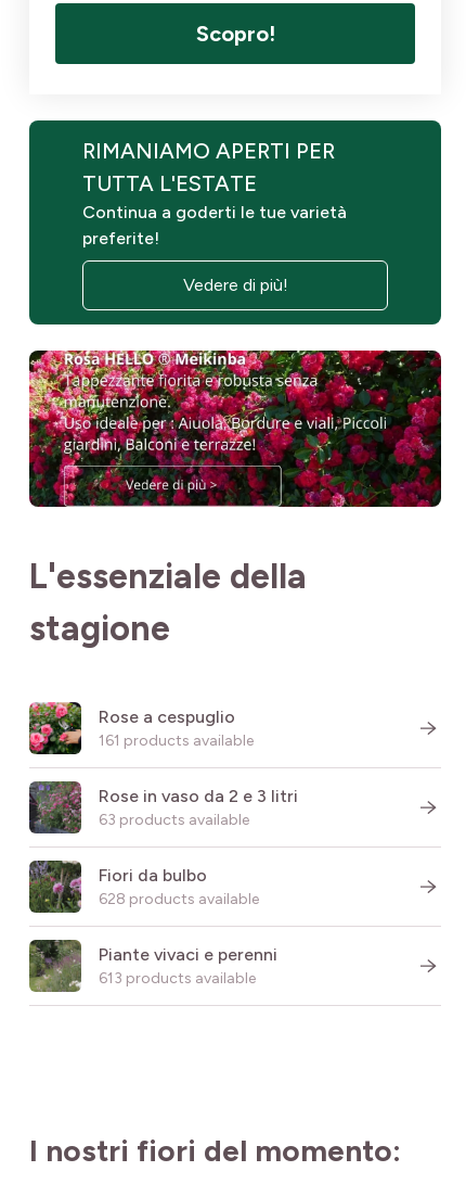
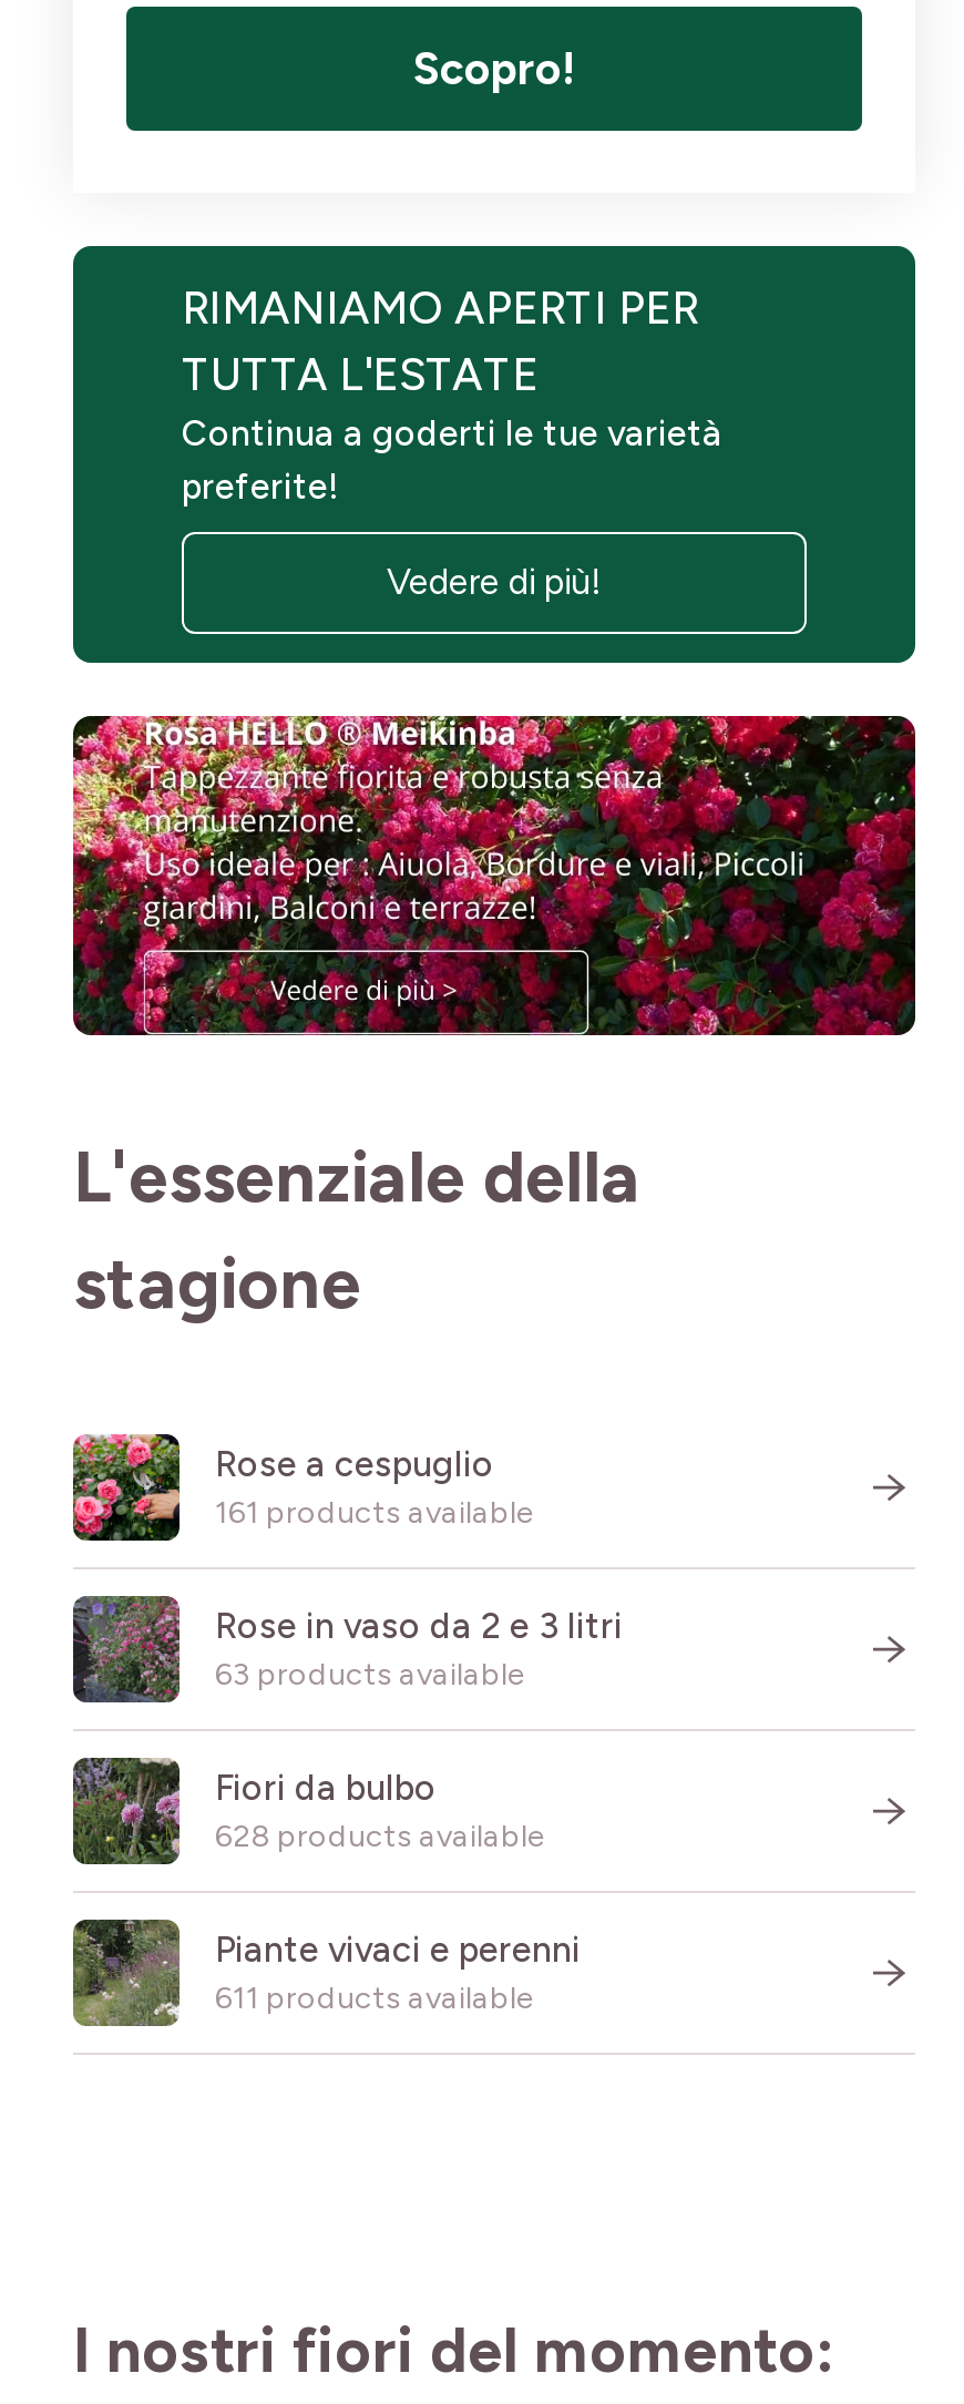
- 613 products available
+ 611 products available
